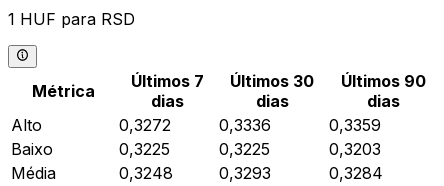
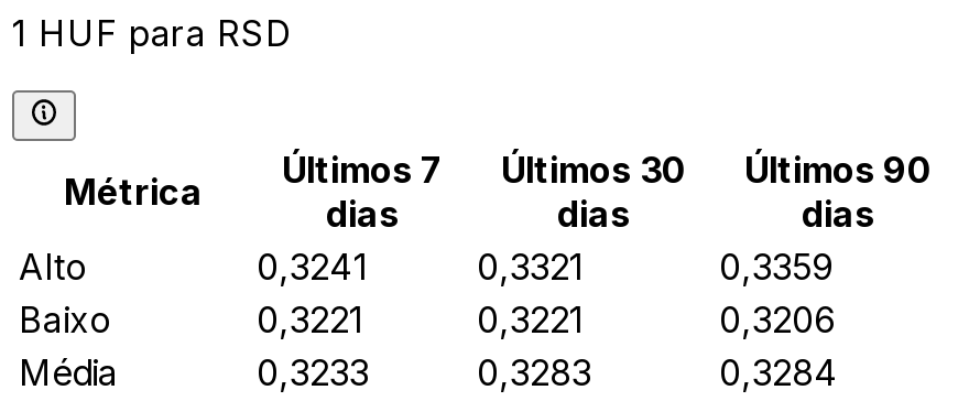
- 0,3272
+ 0,3241

- 0,3336
+ 0,3321

- 0,3225
+ 0,3221

- 0,3225
+ 0,3221

- 0,3203
+ 0,3206

- 0,3248
+ 0,3233

- 0,3293
+ 0,3283
